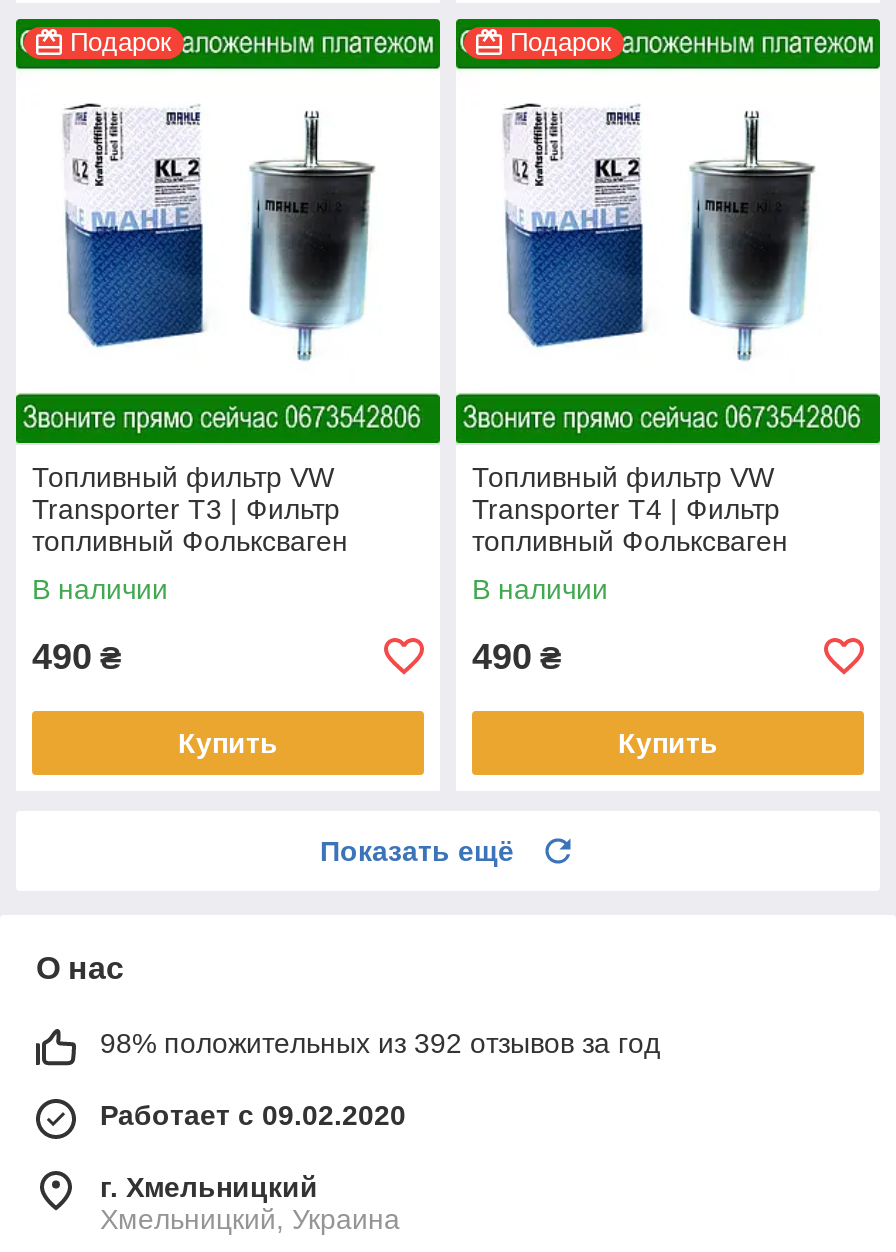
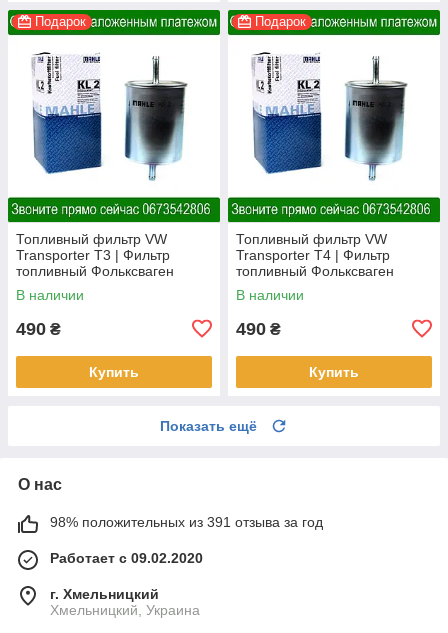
- 98% положительных из 392 отзывов за год
+ 98% положительных из 391 отзыва за год
